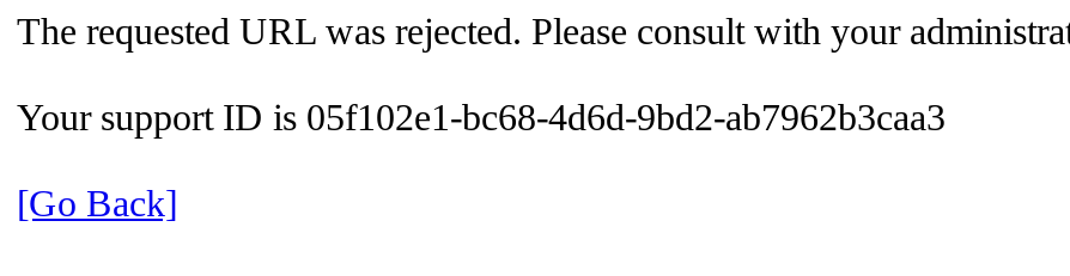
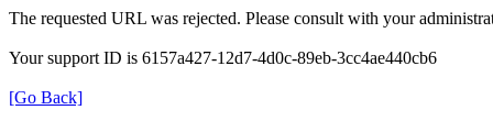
- Your support ID is 05f102e1-bc68-4d6d-9bd2-ab7962b3caa3
+ Your support ID is 6157a427-12d7-4d0c-89eb-3cc4ae440cb6
